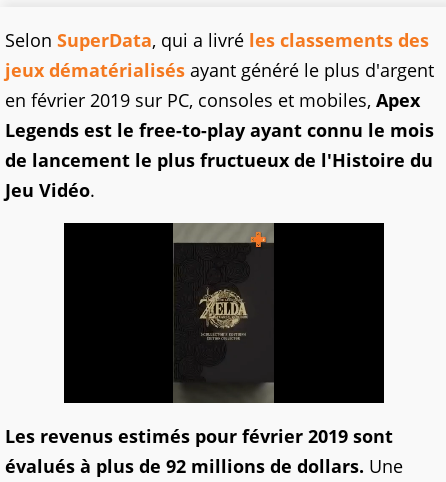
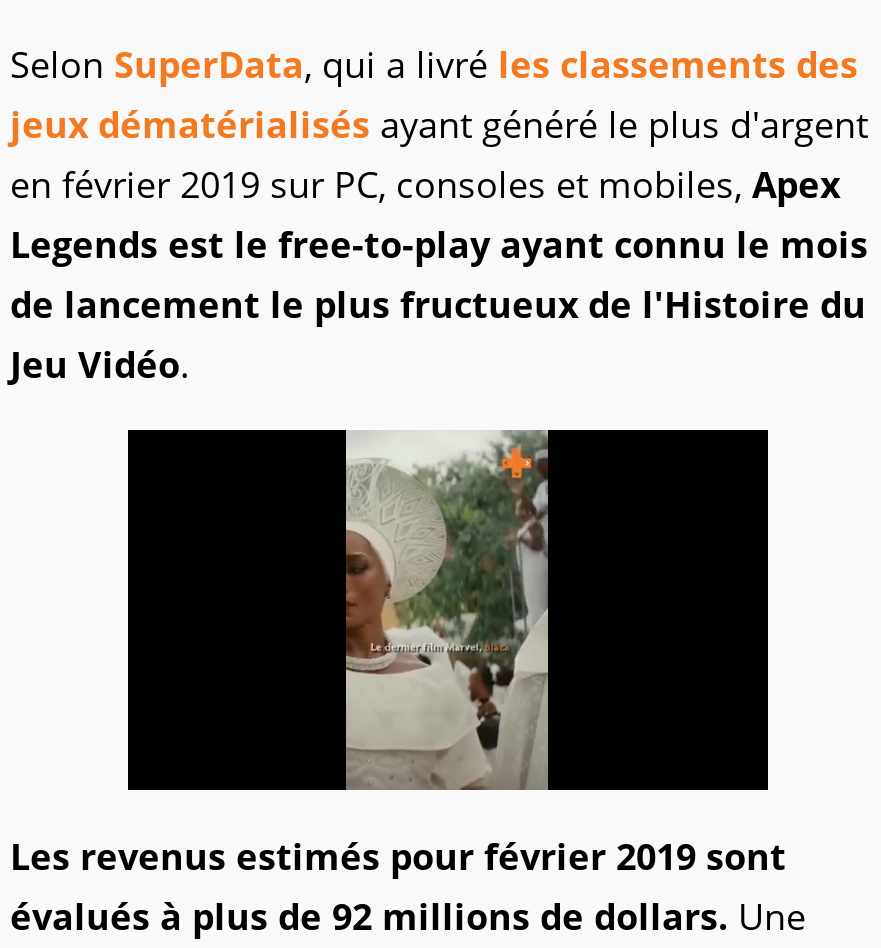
- [image]
+ [image]
